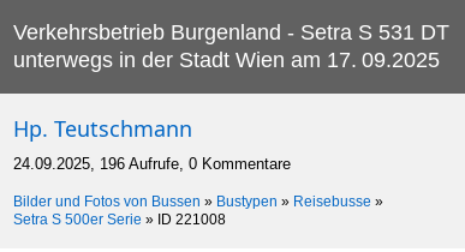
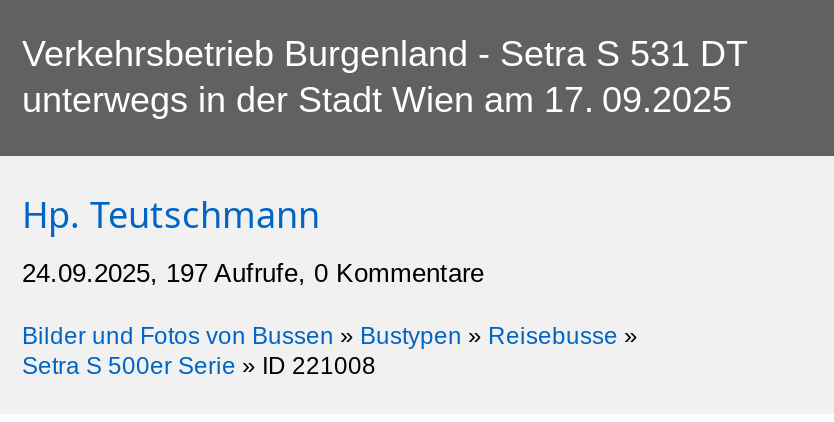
- 24.09.2025, 196 Aufrufe, 0 Kommentare
+ 24.09.2025, 197 Aufrufe, 0 Kommentare
